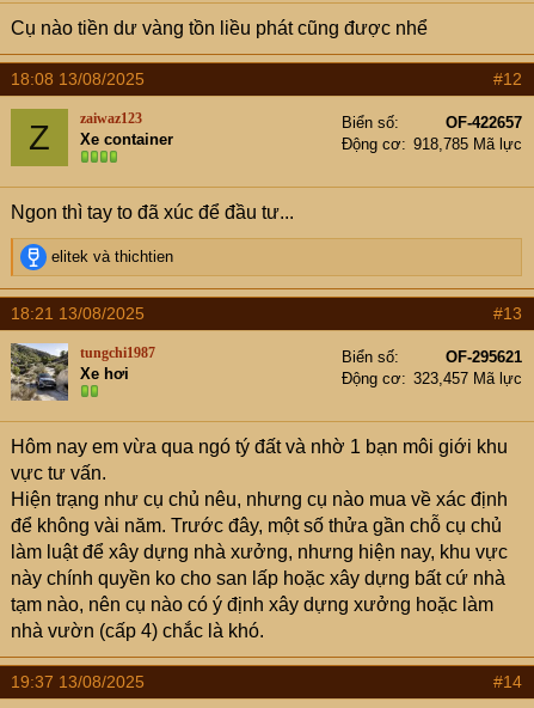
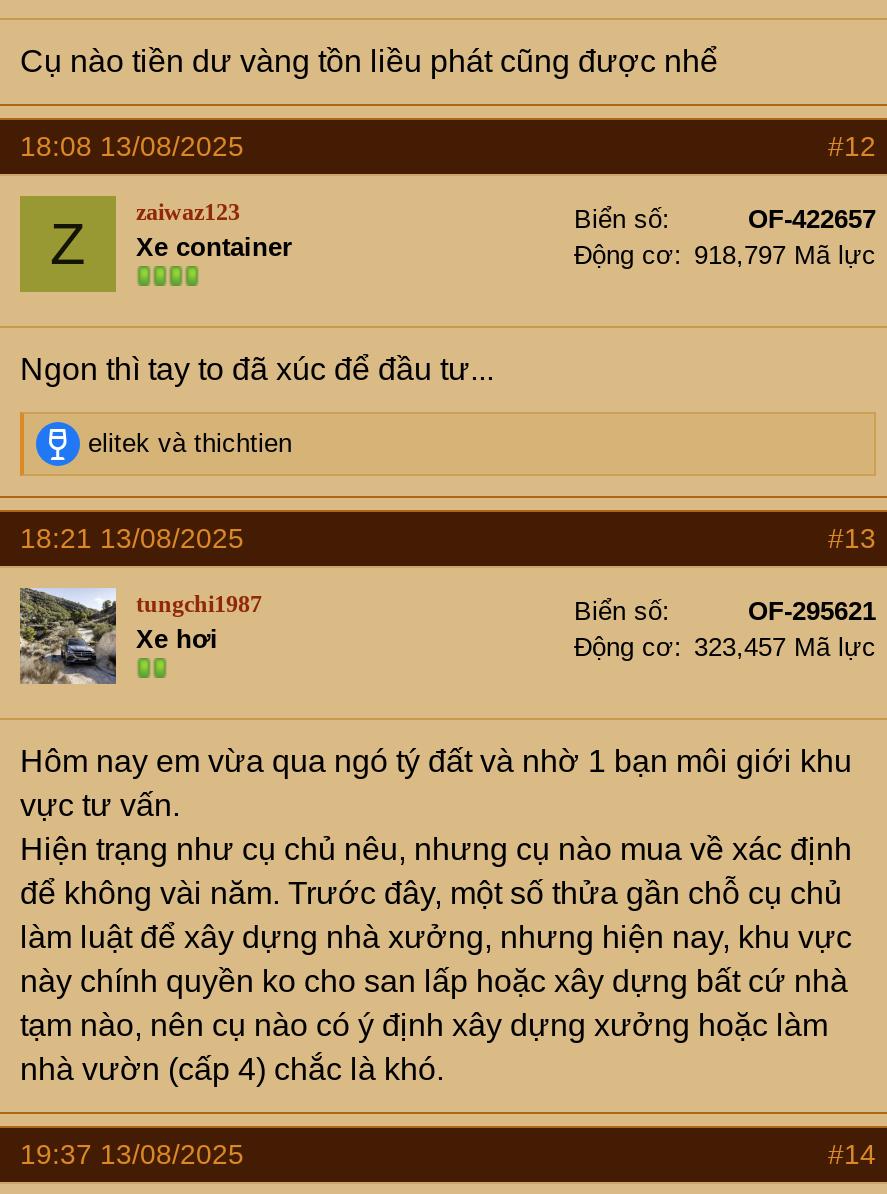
- Động cơ 918,785 Mã lực
+ Động cơ 918,797 Mã lực
